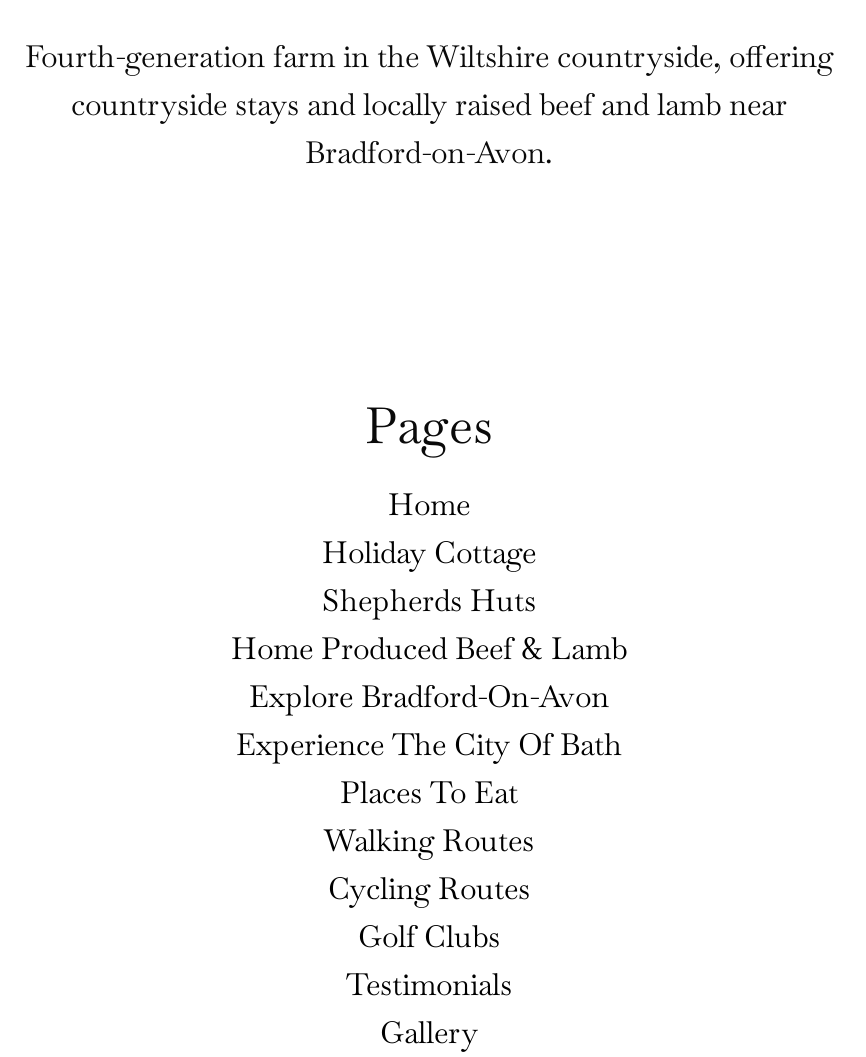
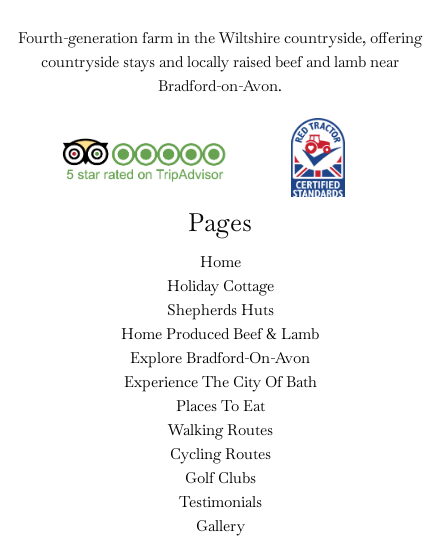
+ [image]

+ [image]
